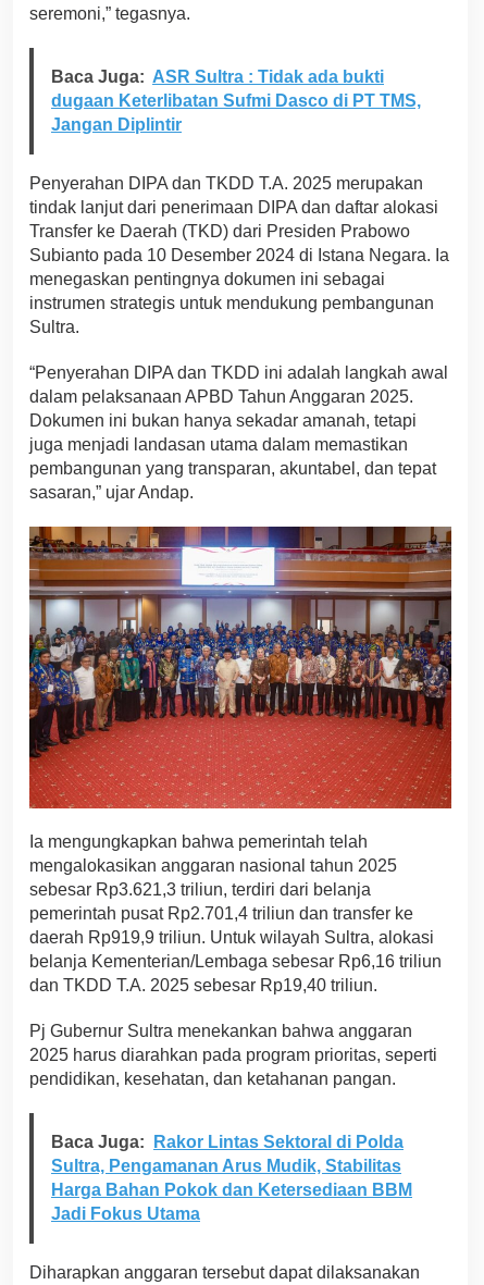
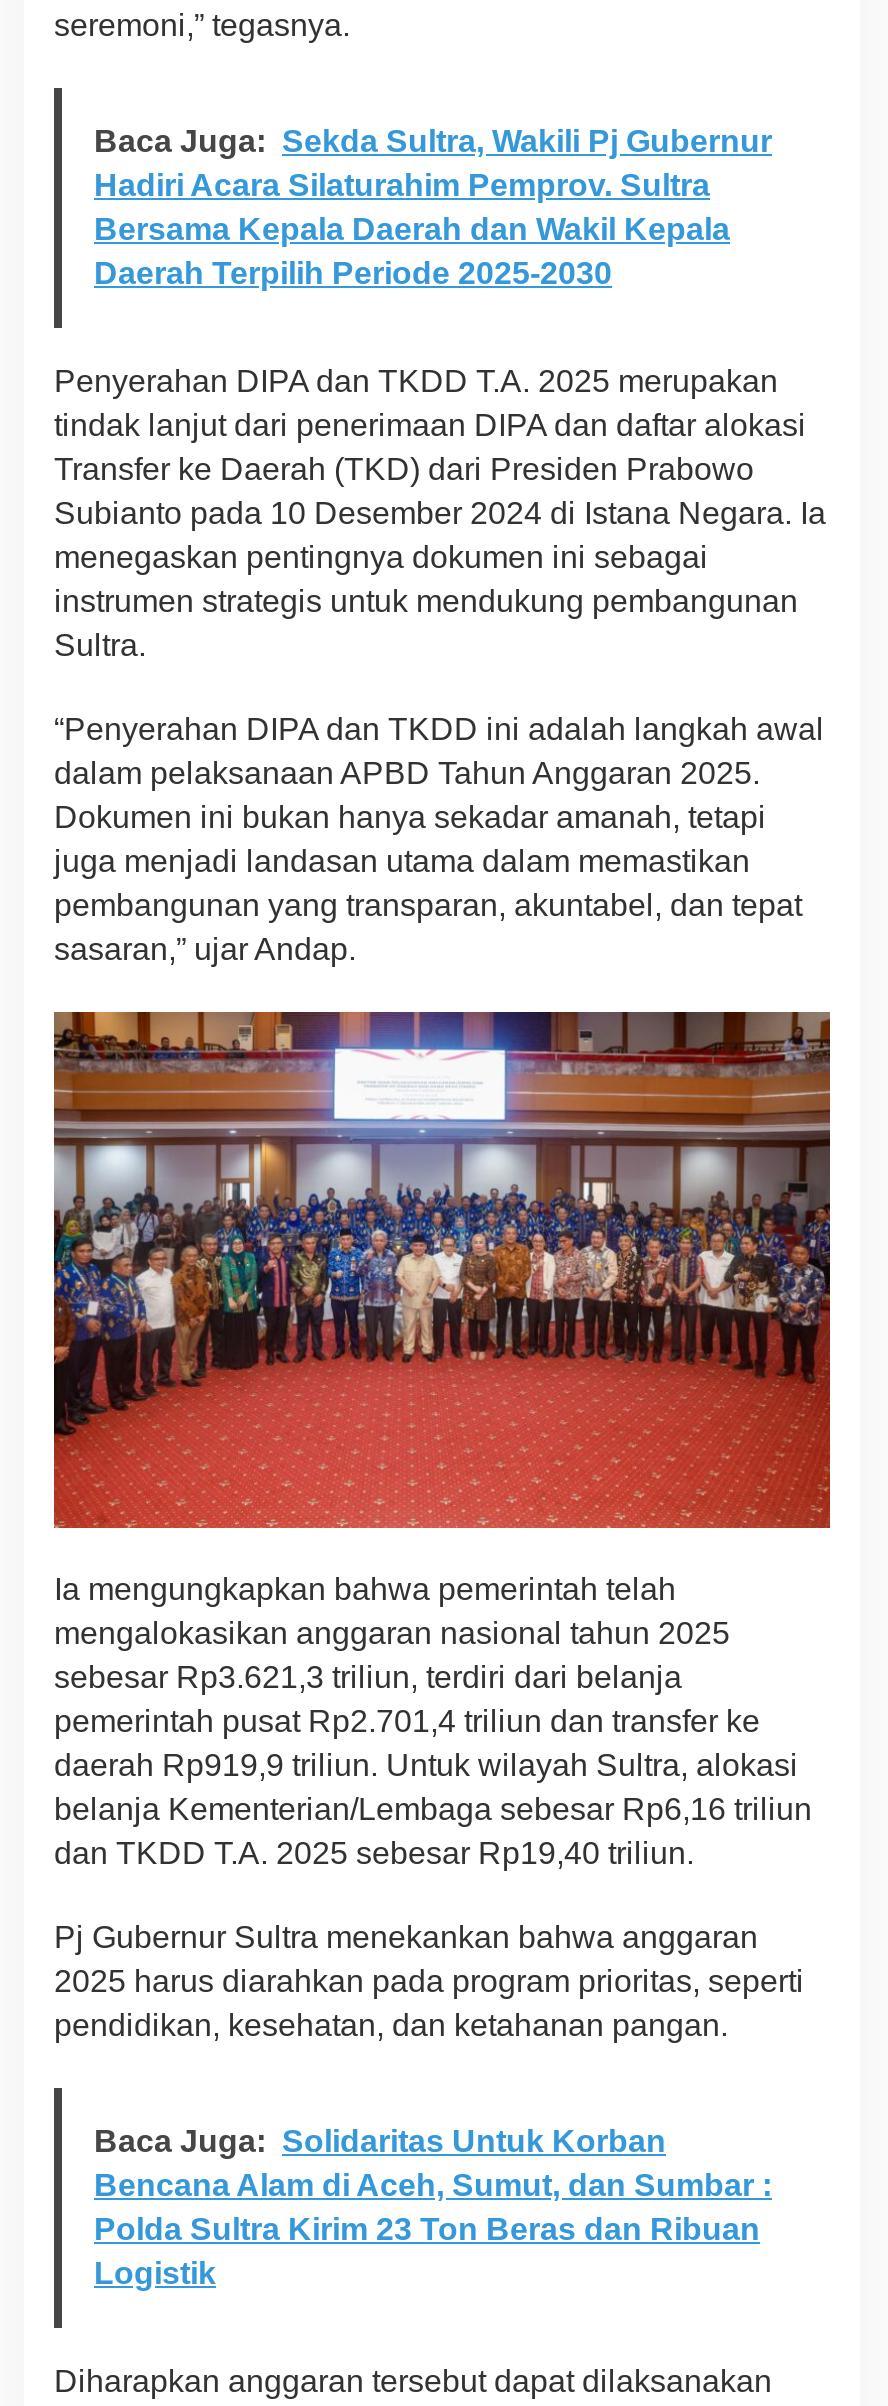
- Baca Juga: ASR Sultra : Tidak ada bukti
- dugaan Keterlibatan Sufmi Dasco di PT TMS,
- Jangan Diplintir
+ Baca Juga: Sekda Sultra, Wakili Pj Gubernur
+ Hadiri Acara Silaturahim Pemprov. Sultra
+ Bersama Kepala Daerah dan Wakil Kepala
+ Daerah Terpilih Periode 2025-2030

- Baca Juga: Rakor Lintas Sektoral di Polda
- Sultra, Pengamanan Arus Mudik, Stabilitas
- Harga Bahan Pokok dan Ketersediaan BBM
- Jadi Fokus Utama
+ Baca Juga: Solidaritas Untuk Korban
+ Bencana Alam di Aceh, Sumut, dan Sumbar :
+ Polda Sultra Kirim 23 Ton Beras dan Ribuan
+ Logistik
